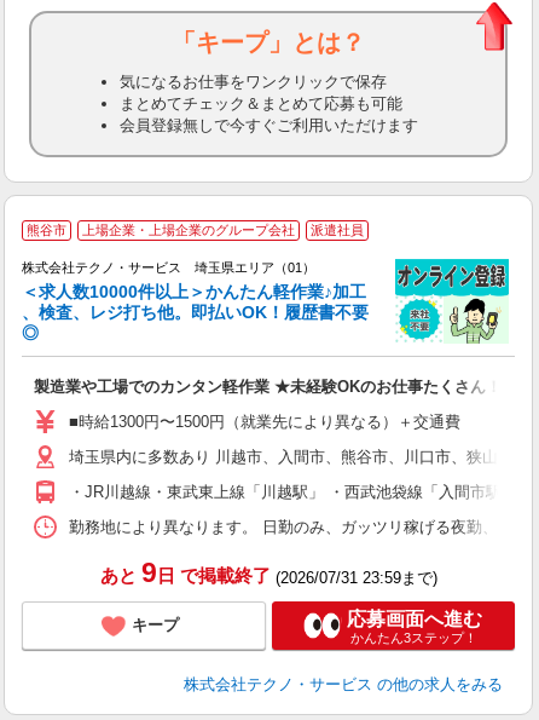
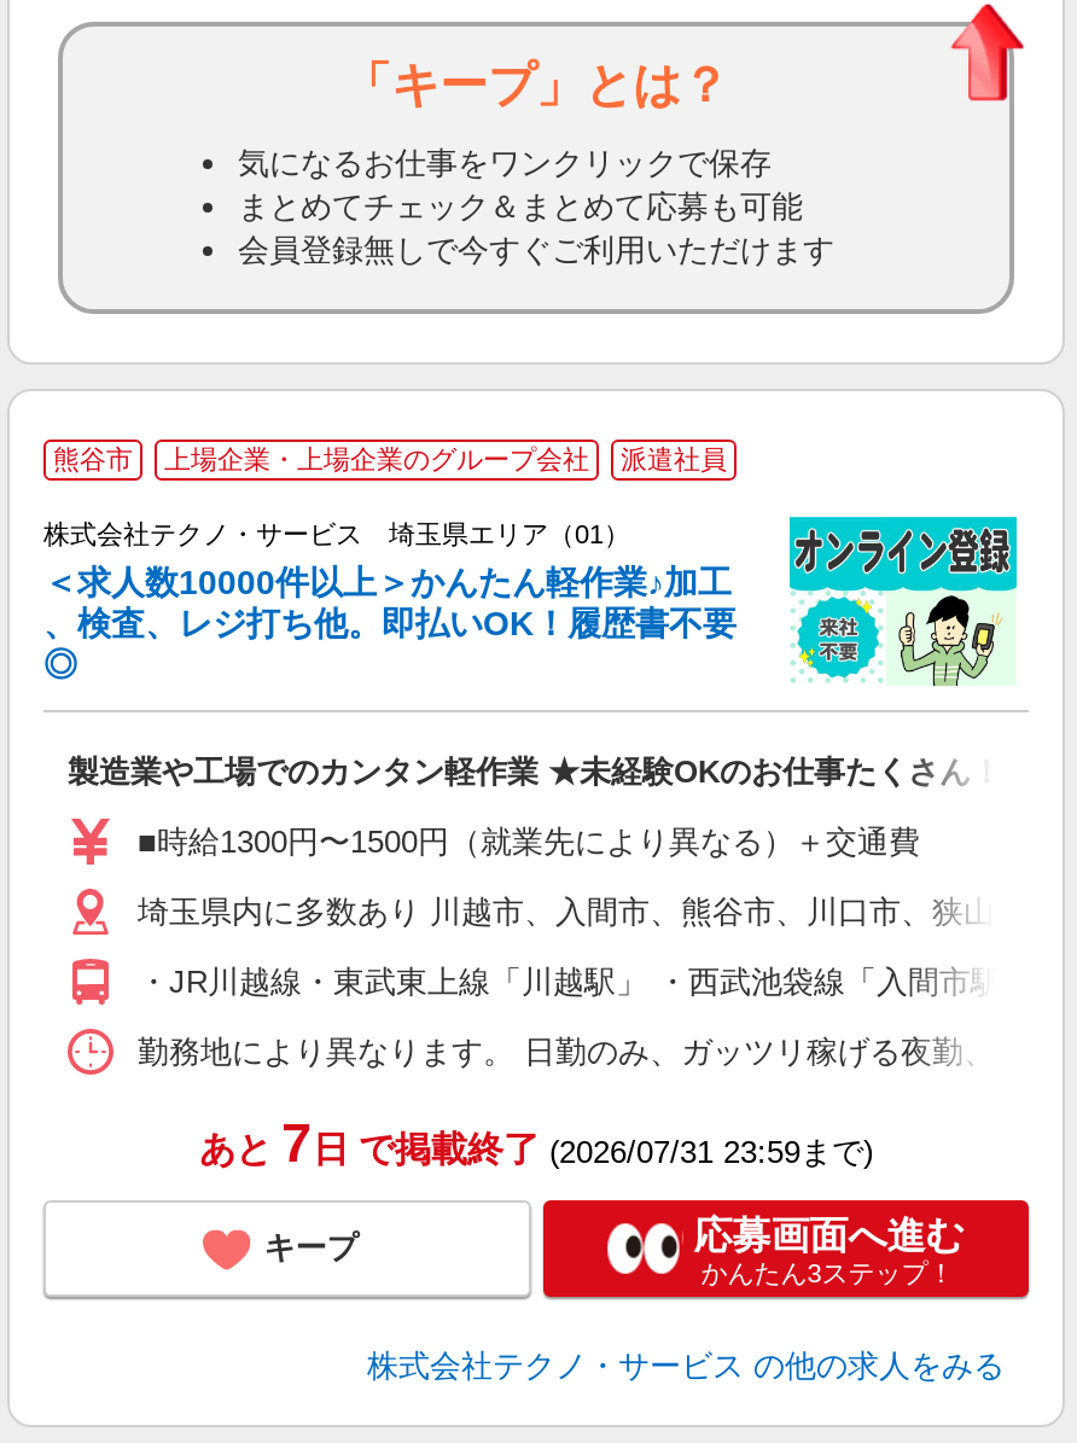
- あと 9日 で掲載終了(2026/07/31 23:59まで)
+ あと 7日 で掲載終了(2026/07/31 23:59まで)
